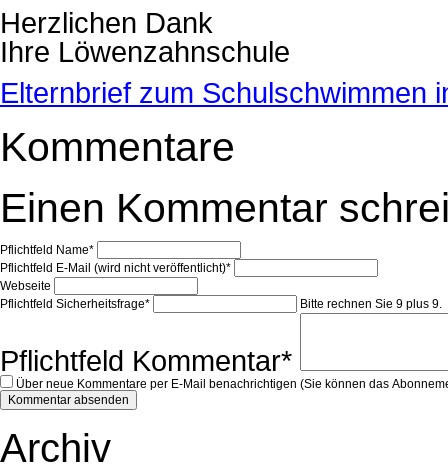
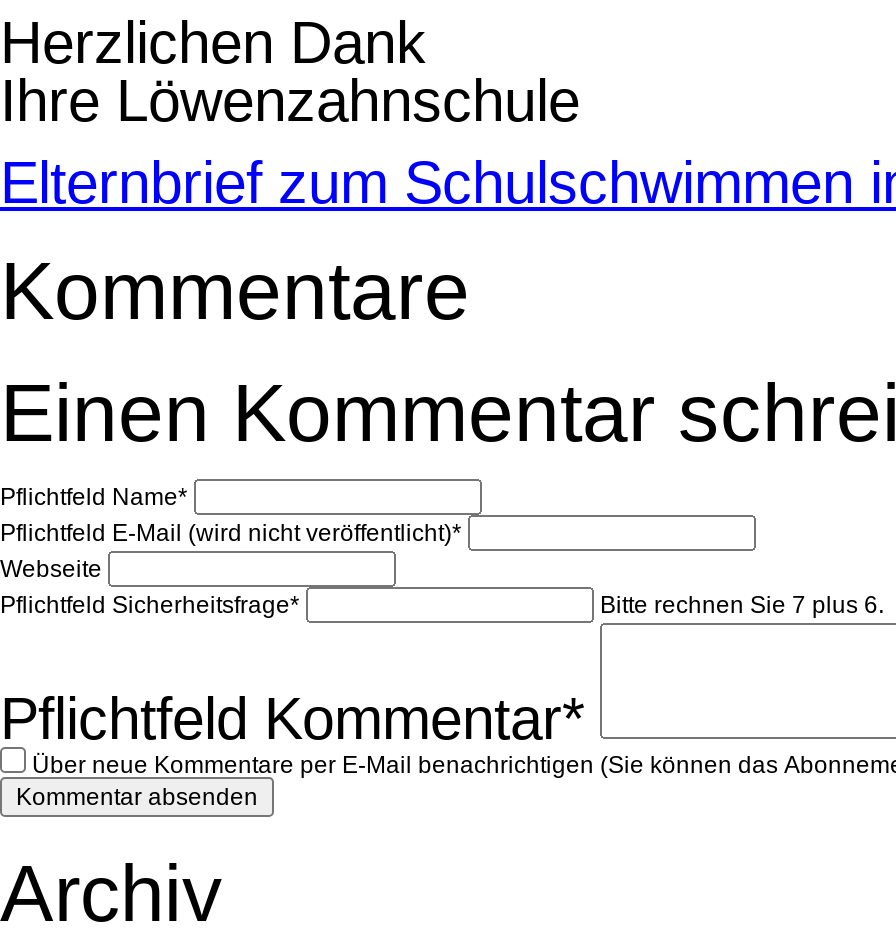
- Bitte rechnen Sie 9 plus 9.
+ Bitte rechnen Sie 7 plus 6.
